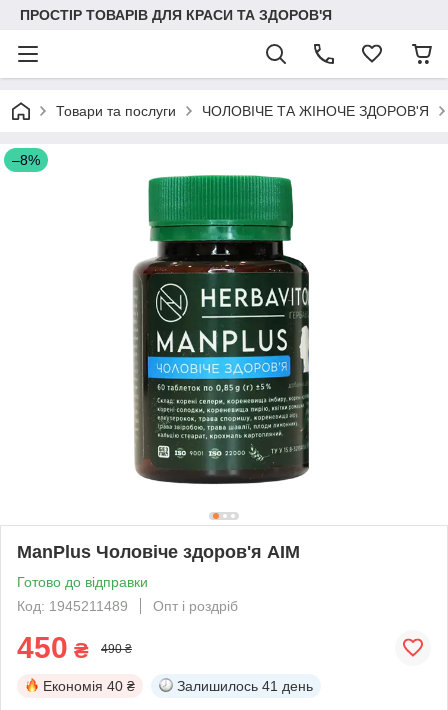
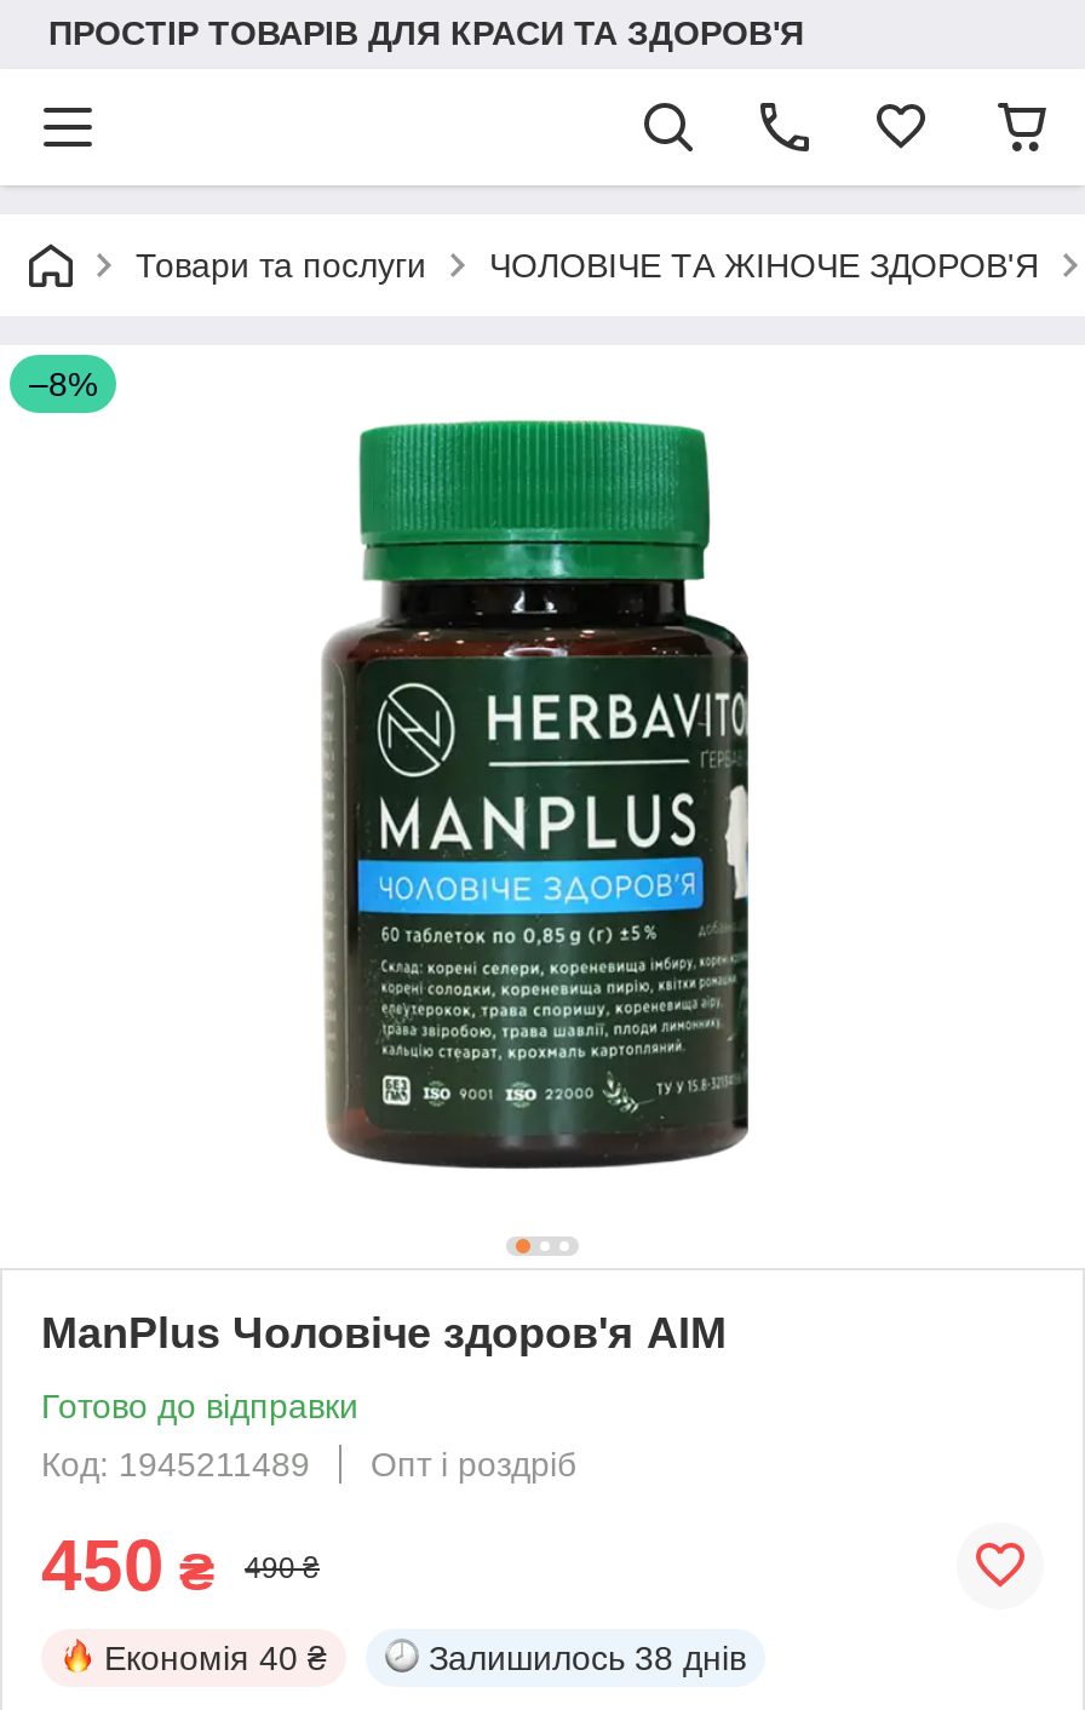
- Залишилось 41 день
+ Залишилось 38 днів
